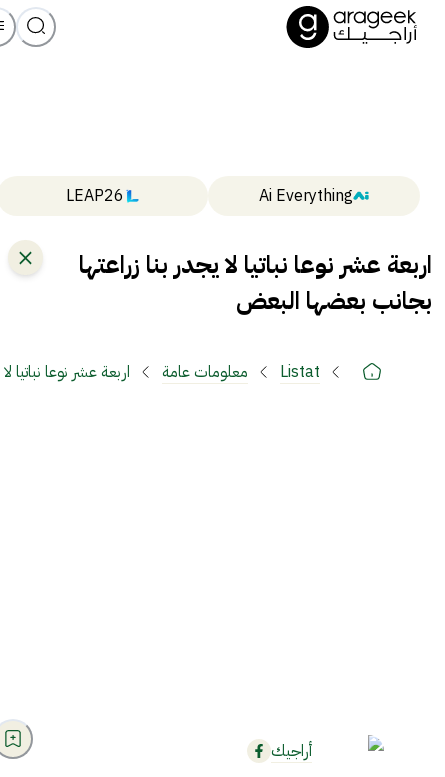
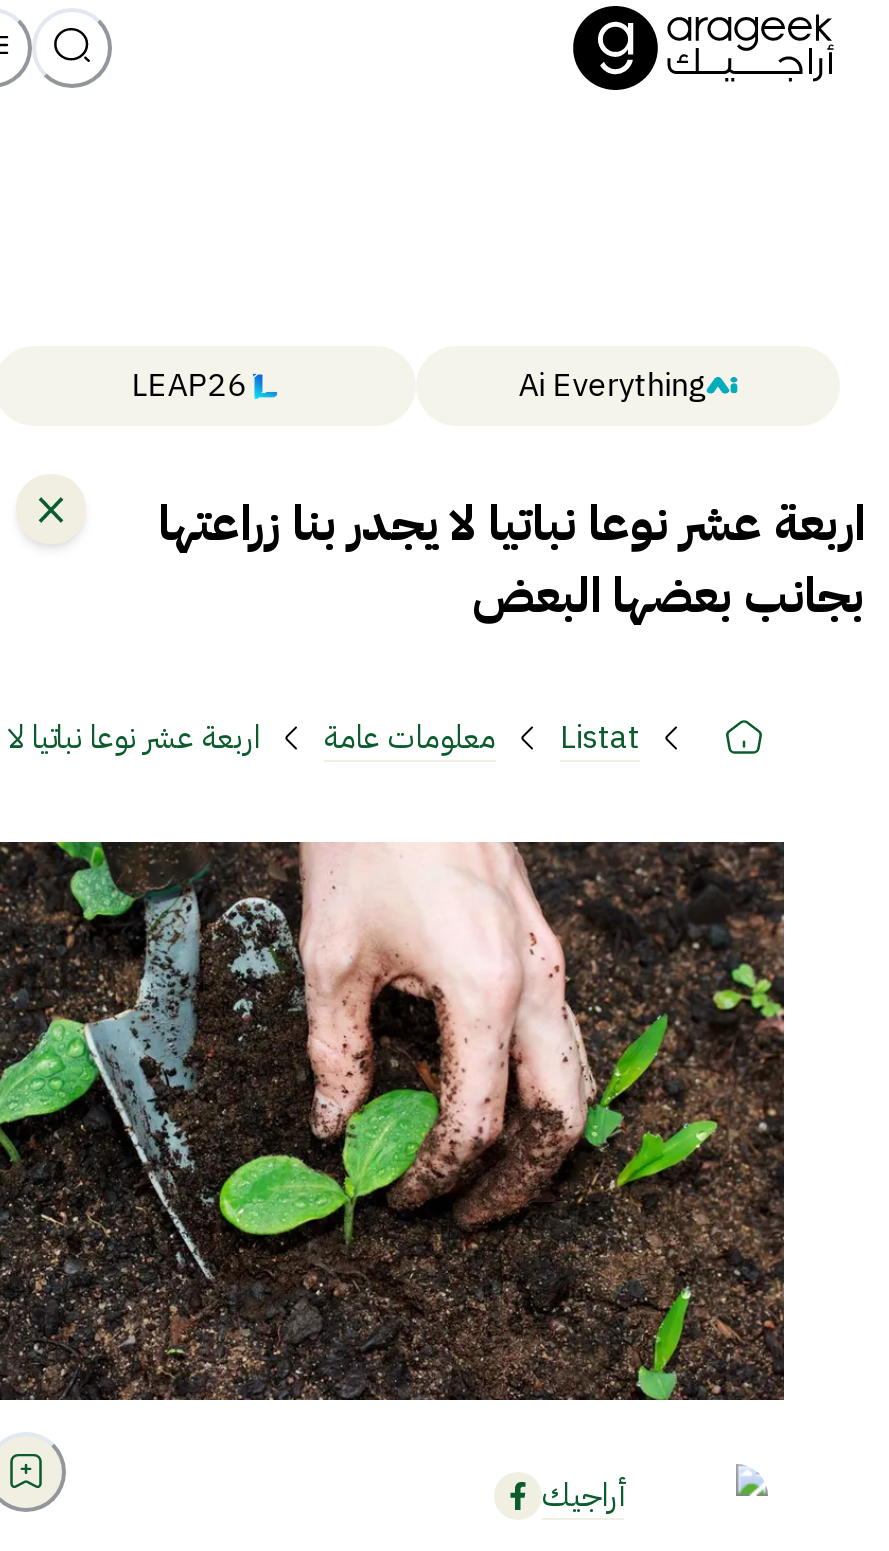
+ [image]
